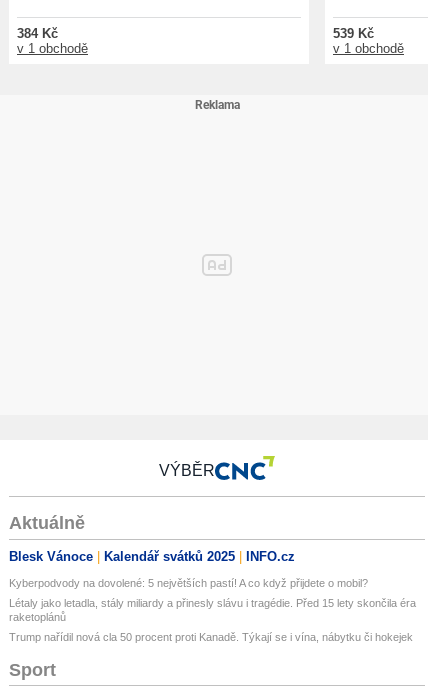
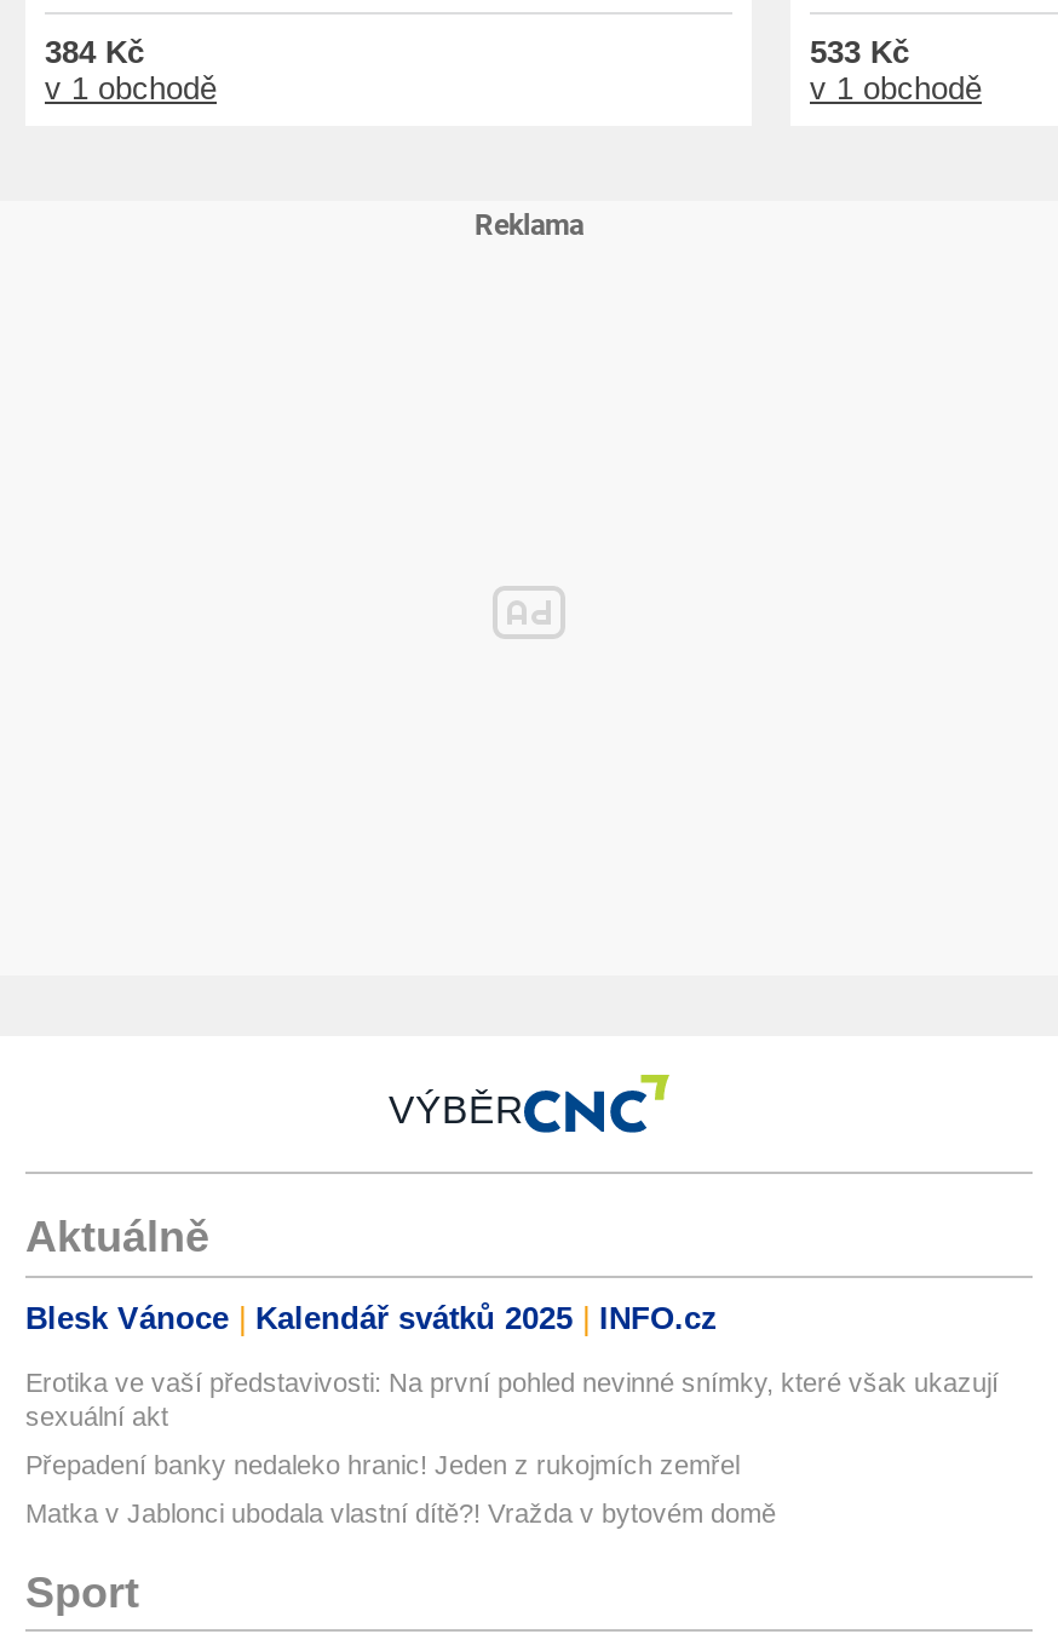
- 539 Kč
+ 533 Kč

- Kyberpodvody na dovolené: 5 největších pastí! A co když přijdete o mobil?
+ Erotika ve vaší představivosti: Na první pohled nevinné snímky, které však ukazují
+ sexuální akt

- Létaly jako letadla, stály miliardy a přinesly slávu i tragédie. Před 15 lety skončila éra
- raketoplánů
+ Přepadení banky nedaleko hranic! Jeden z rukojmích zemřel

- Trump nařídil nová cla 50 procent proti Kanadě. Týkají se i vína, nábytku či hokejek
+ Matka v Jablonci ubodala vlastní dítě?! Vražda v bytovém domě
